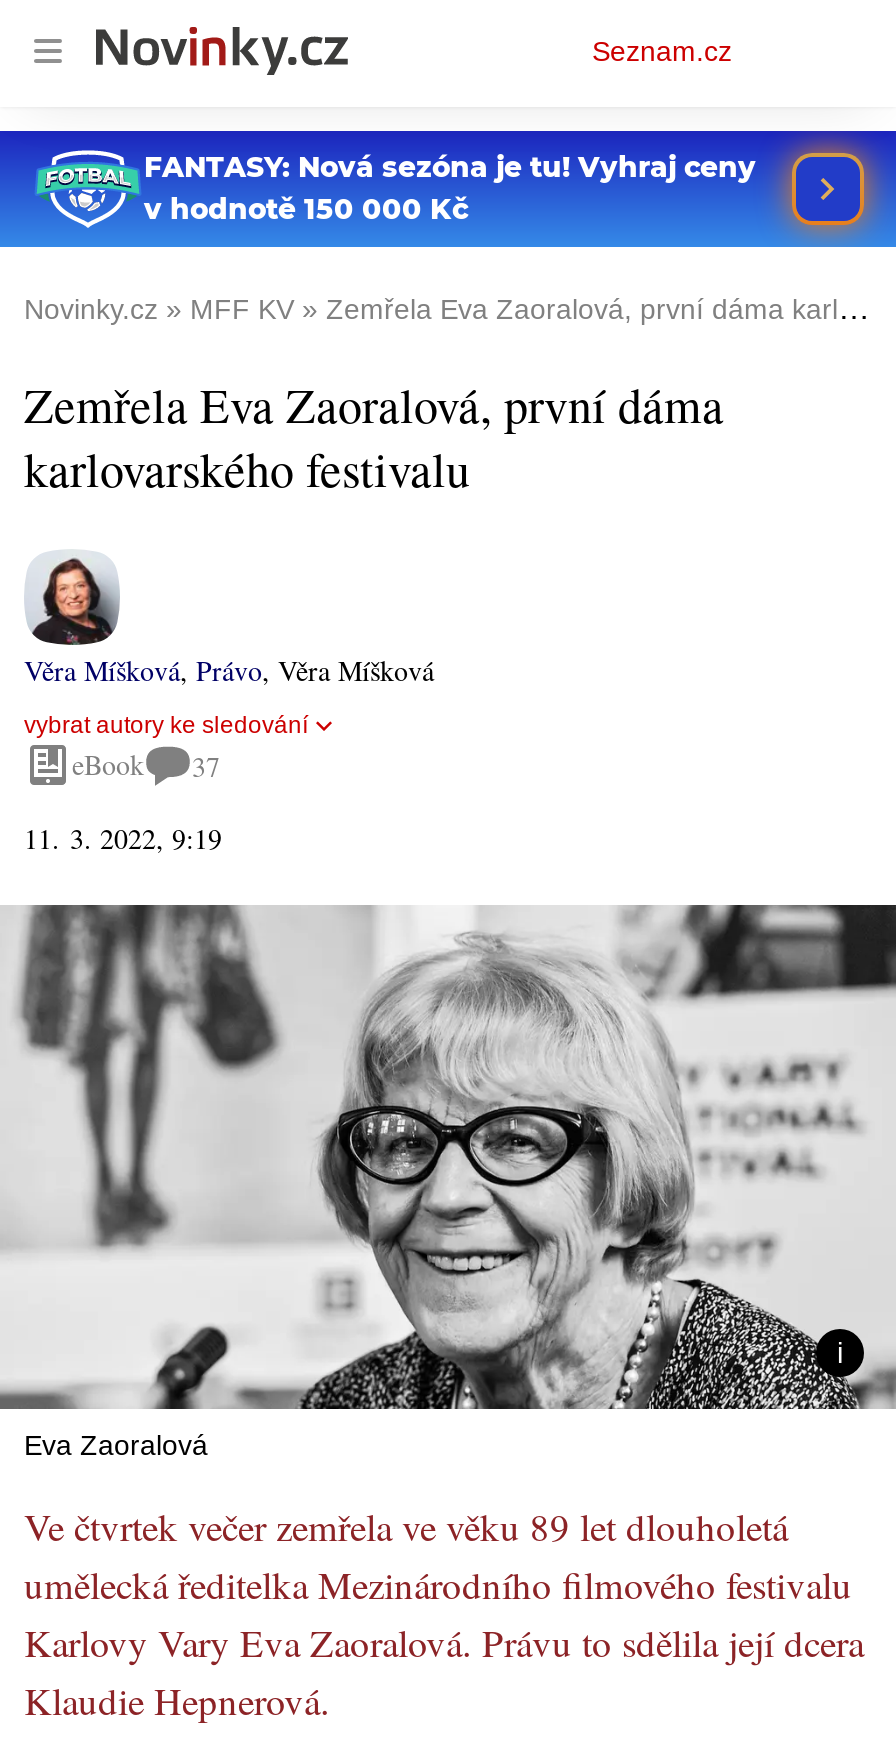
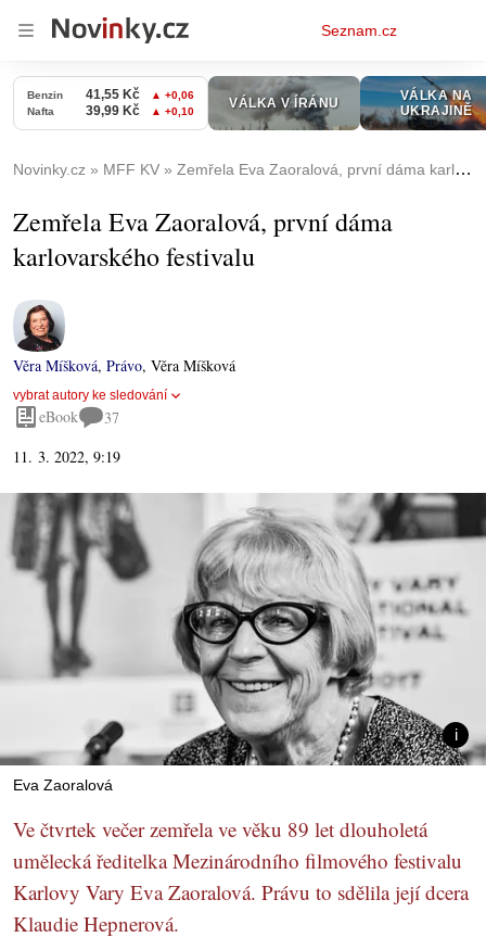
- [image]
+ [image]
